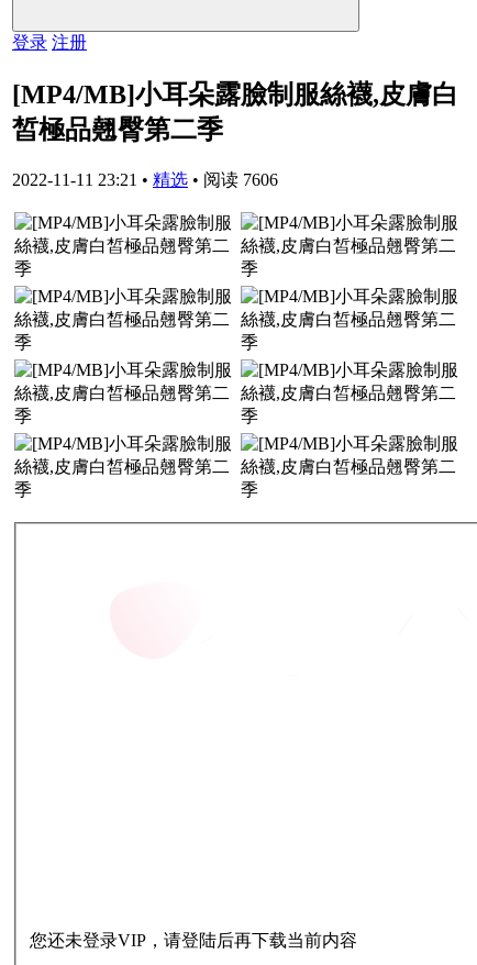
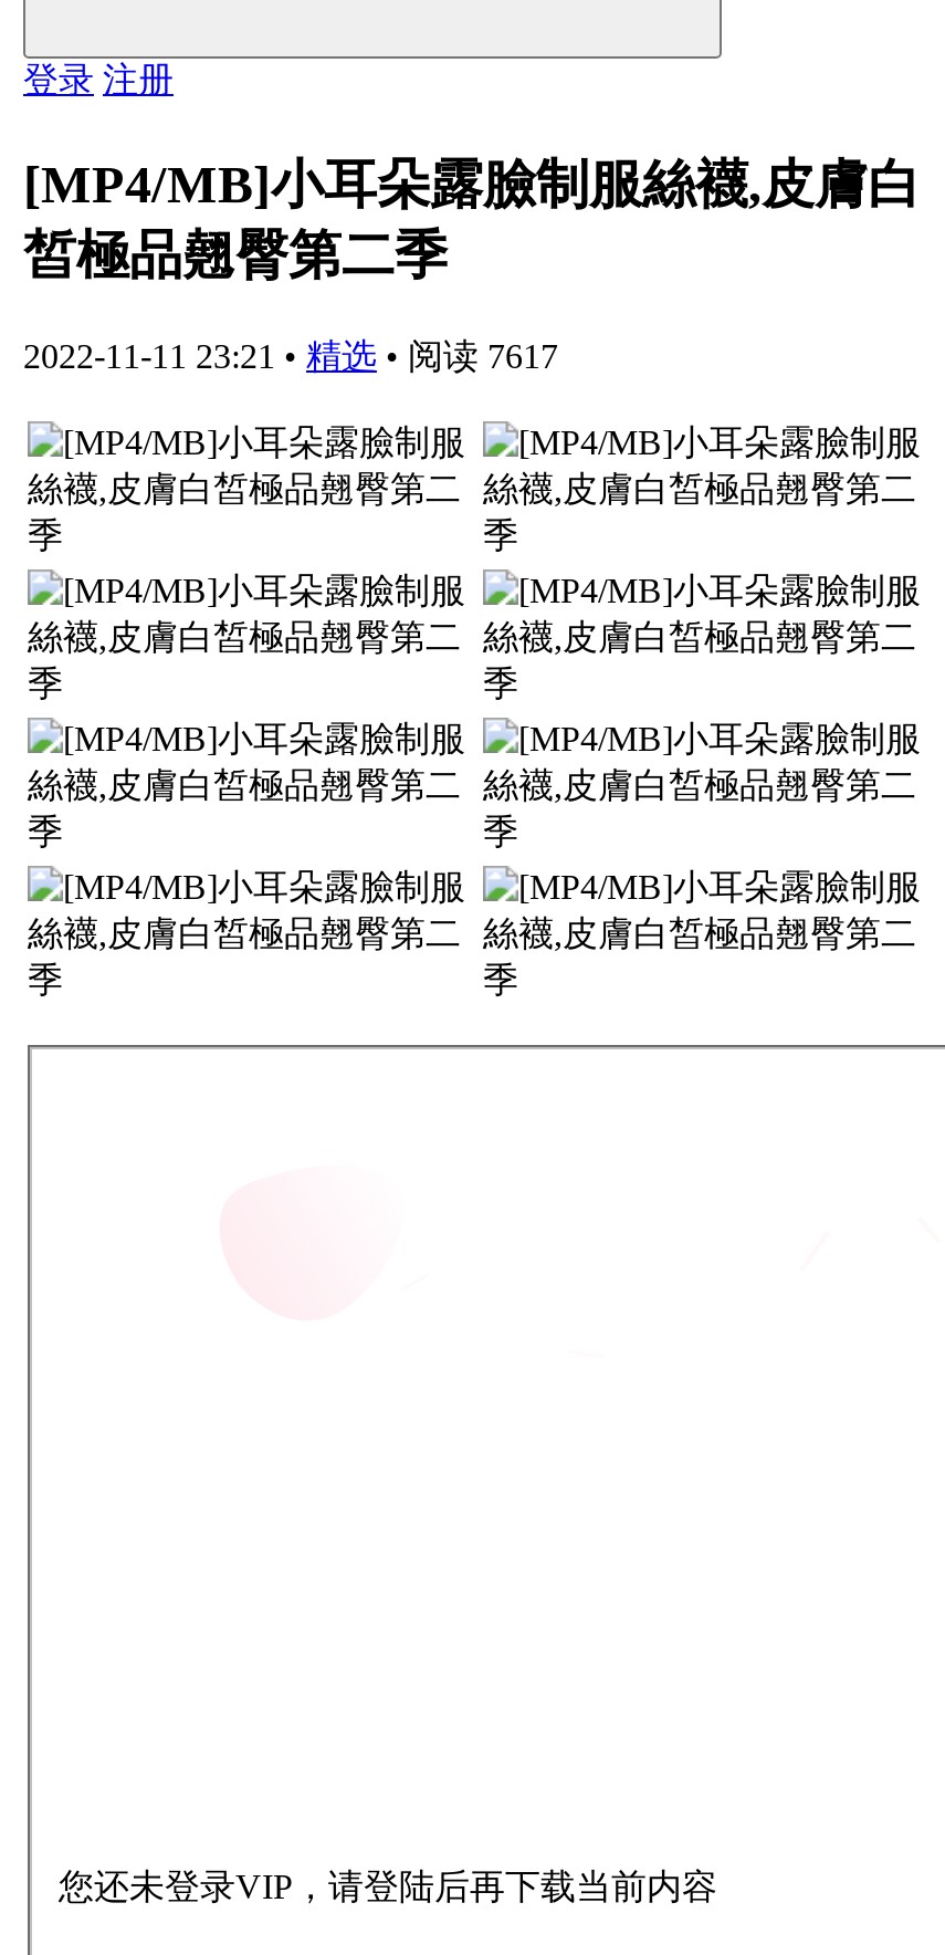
- 2022-11-11 23:21 • 精选 • 阅读 7606
+ 2022-11-11 23:21 • 精选 • 阅读 7617
